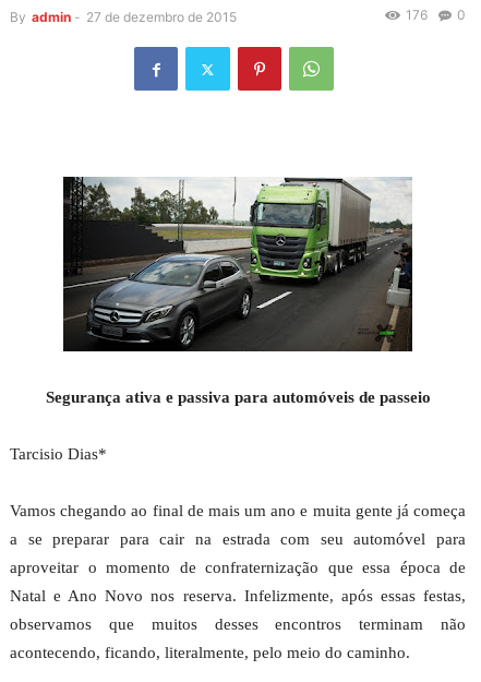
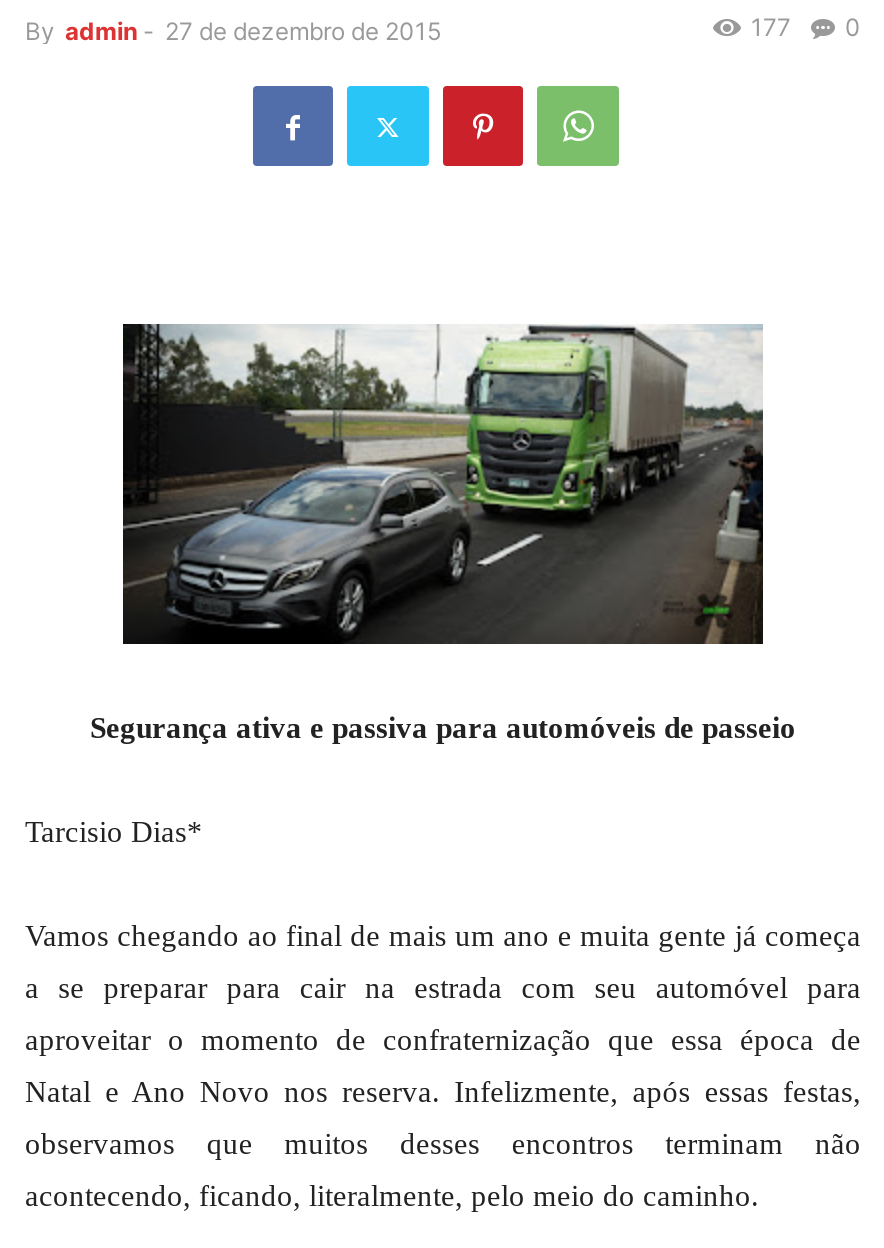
- 176 0
+ 177 0
